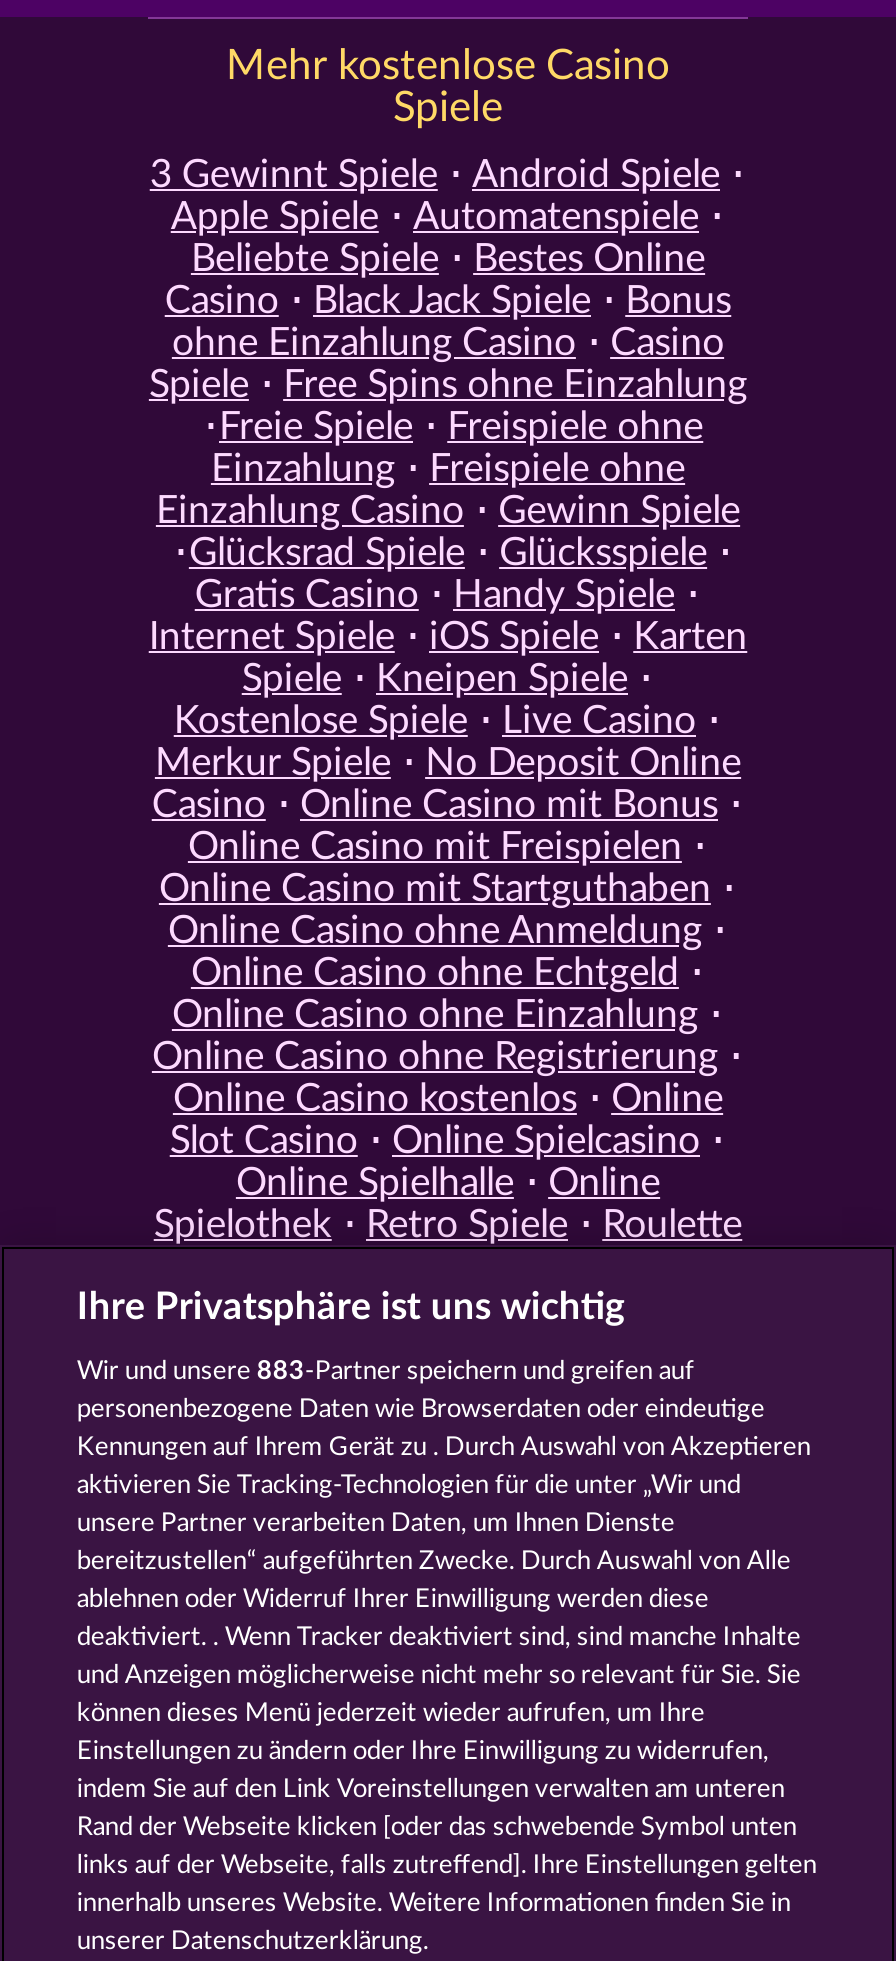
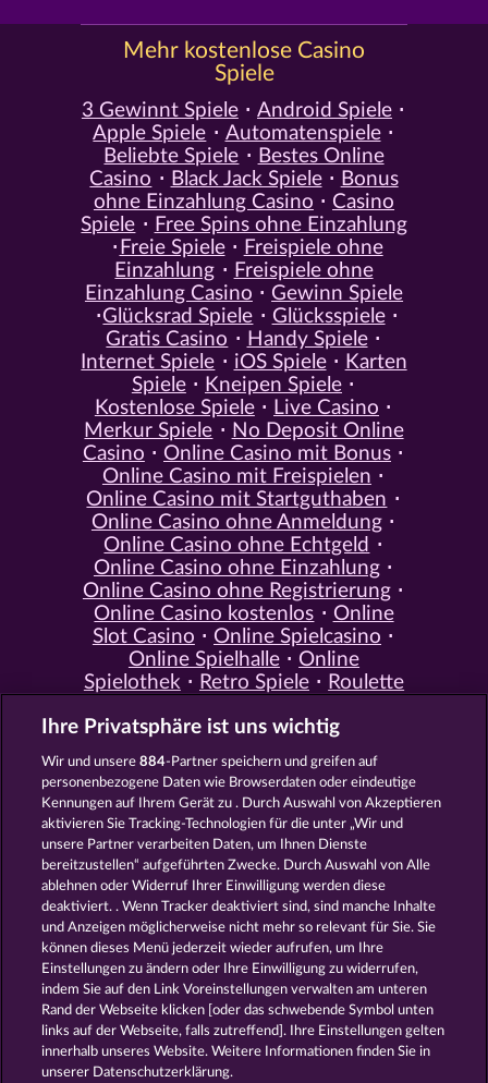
- Wir und unsere 883-Partner speichern und greifen auf
+ Wir und unsere 884-Partner speichern und greifen auf
